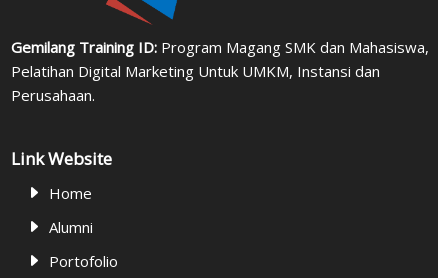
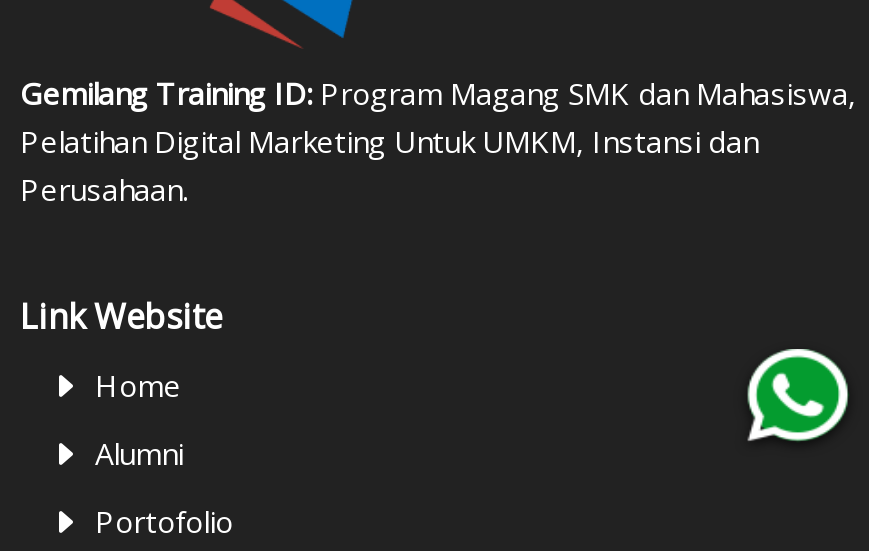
+ [image]
